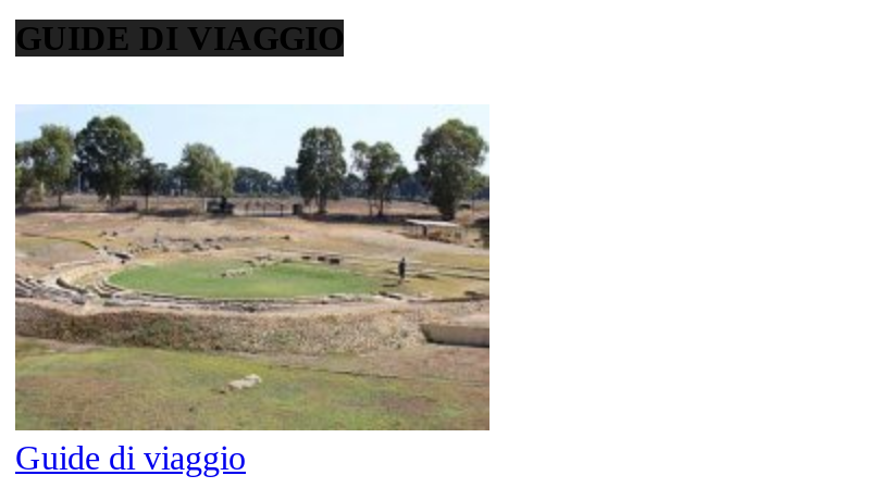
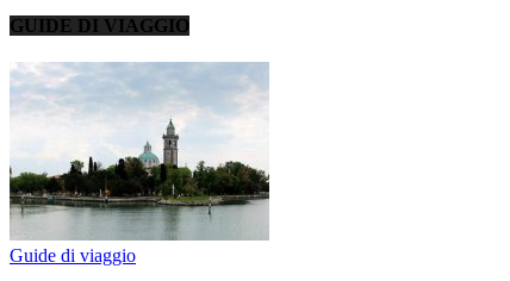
- [image]
+ [image]
